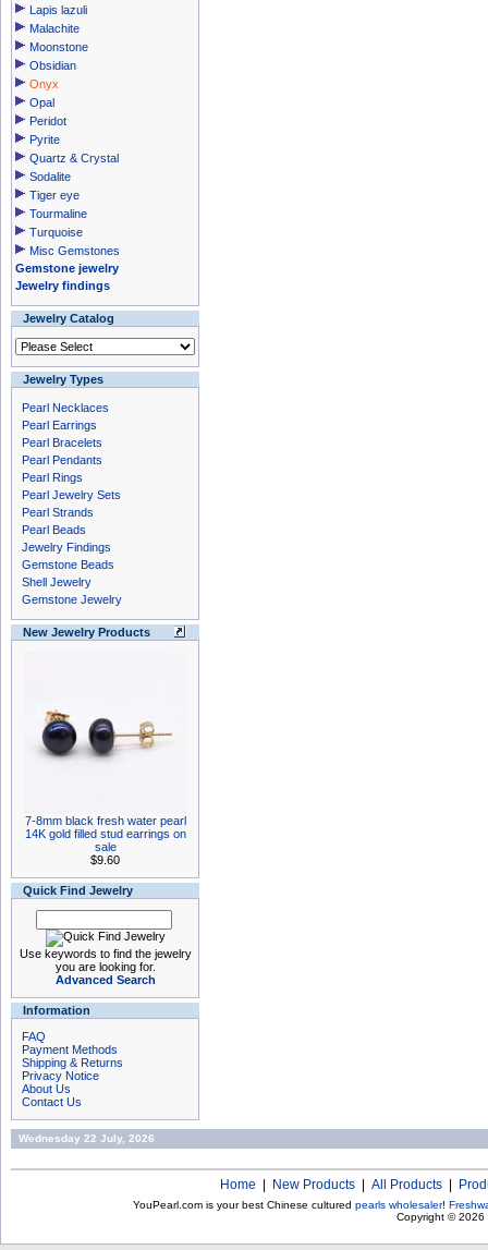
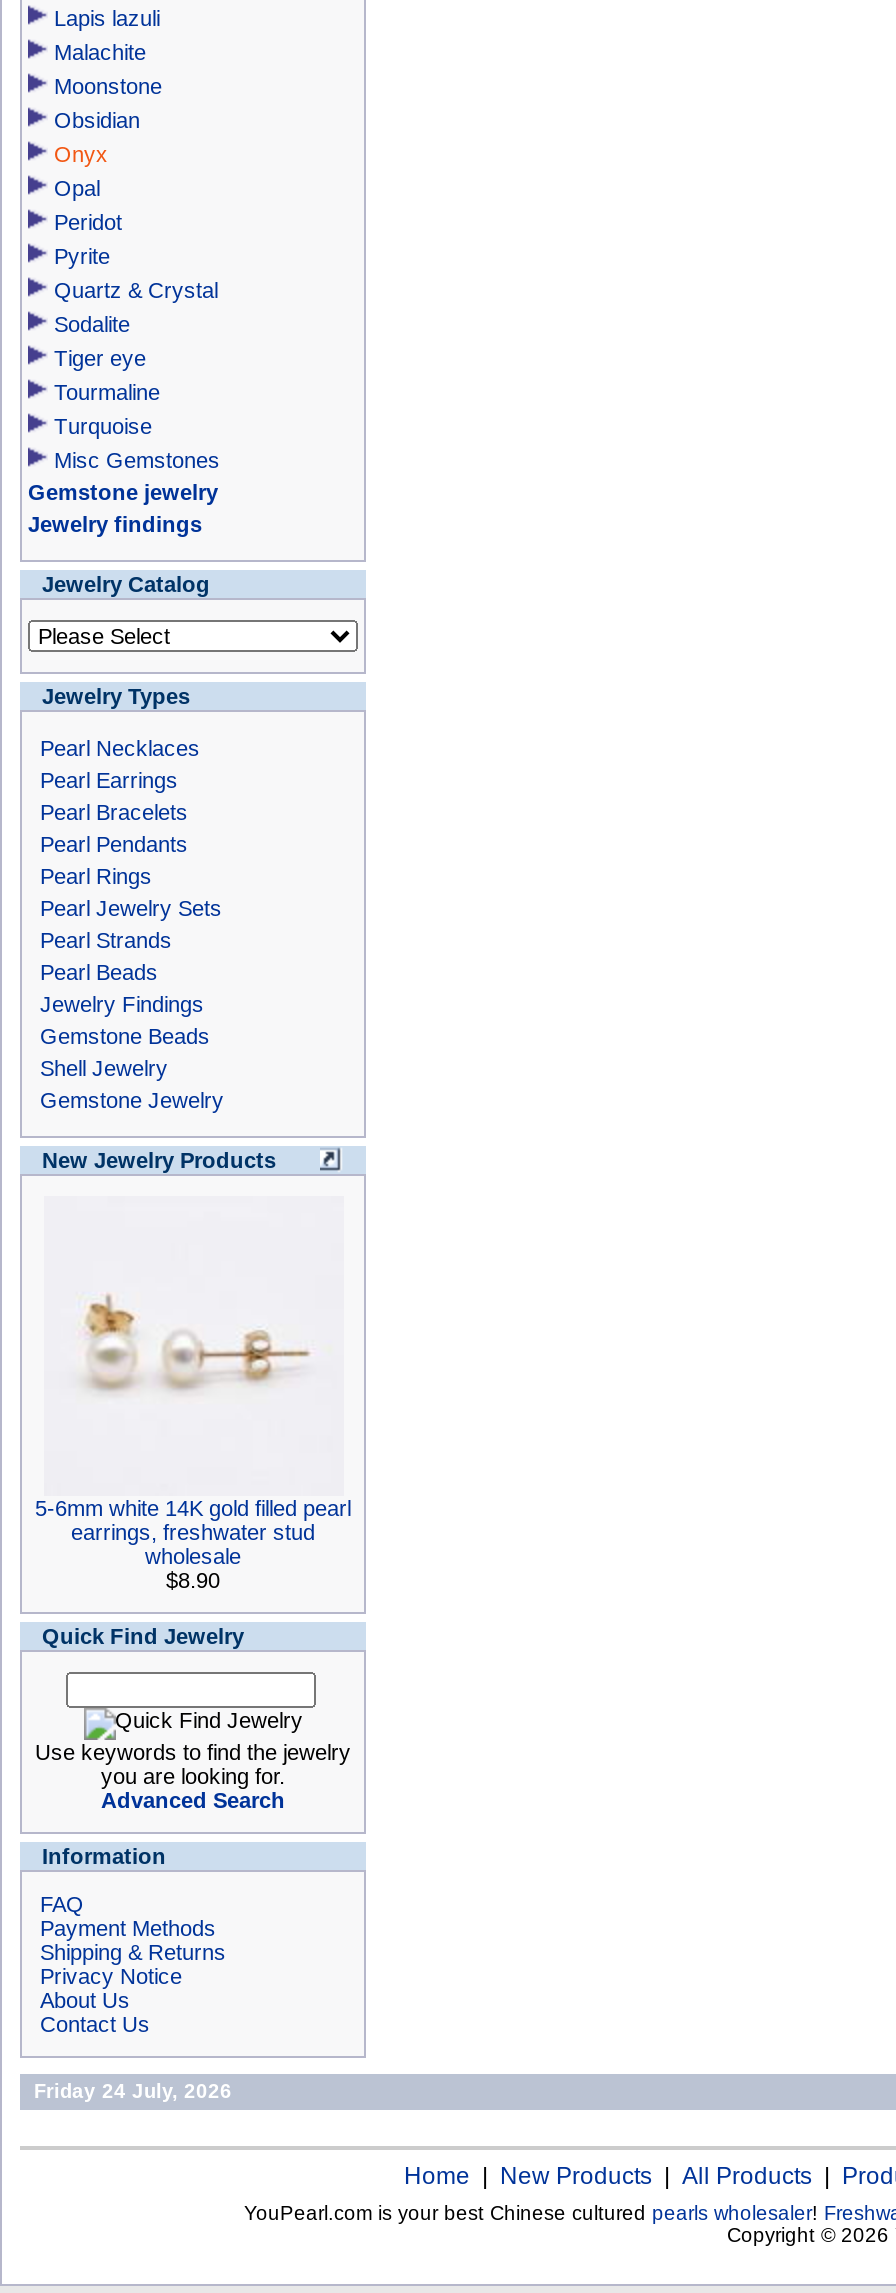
- [image]
+ [image]

- 7-8mm black fresh water pearl
- 14K gold filled stud earrings on
- sale
- $9.60
+ 5-6mm white 14K gold filled pearl
+ earrings, freshwater stud
+ wholesale
+ $8.90

- Wednesday 22 July, 2026
+ Friday 24 July, 2026
